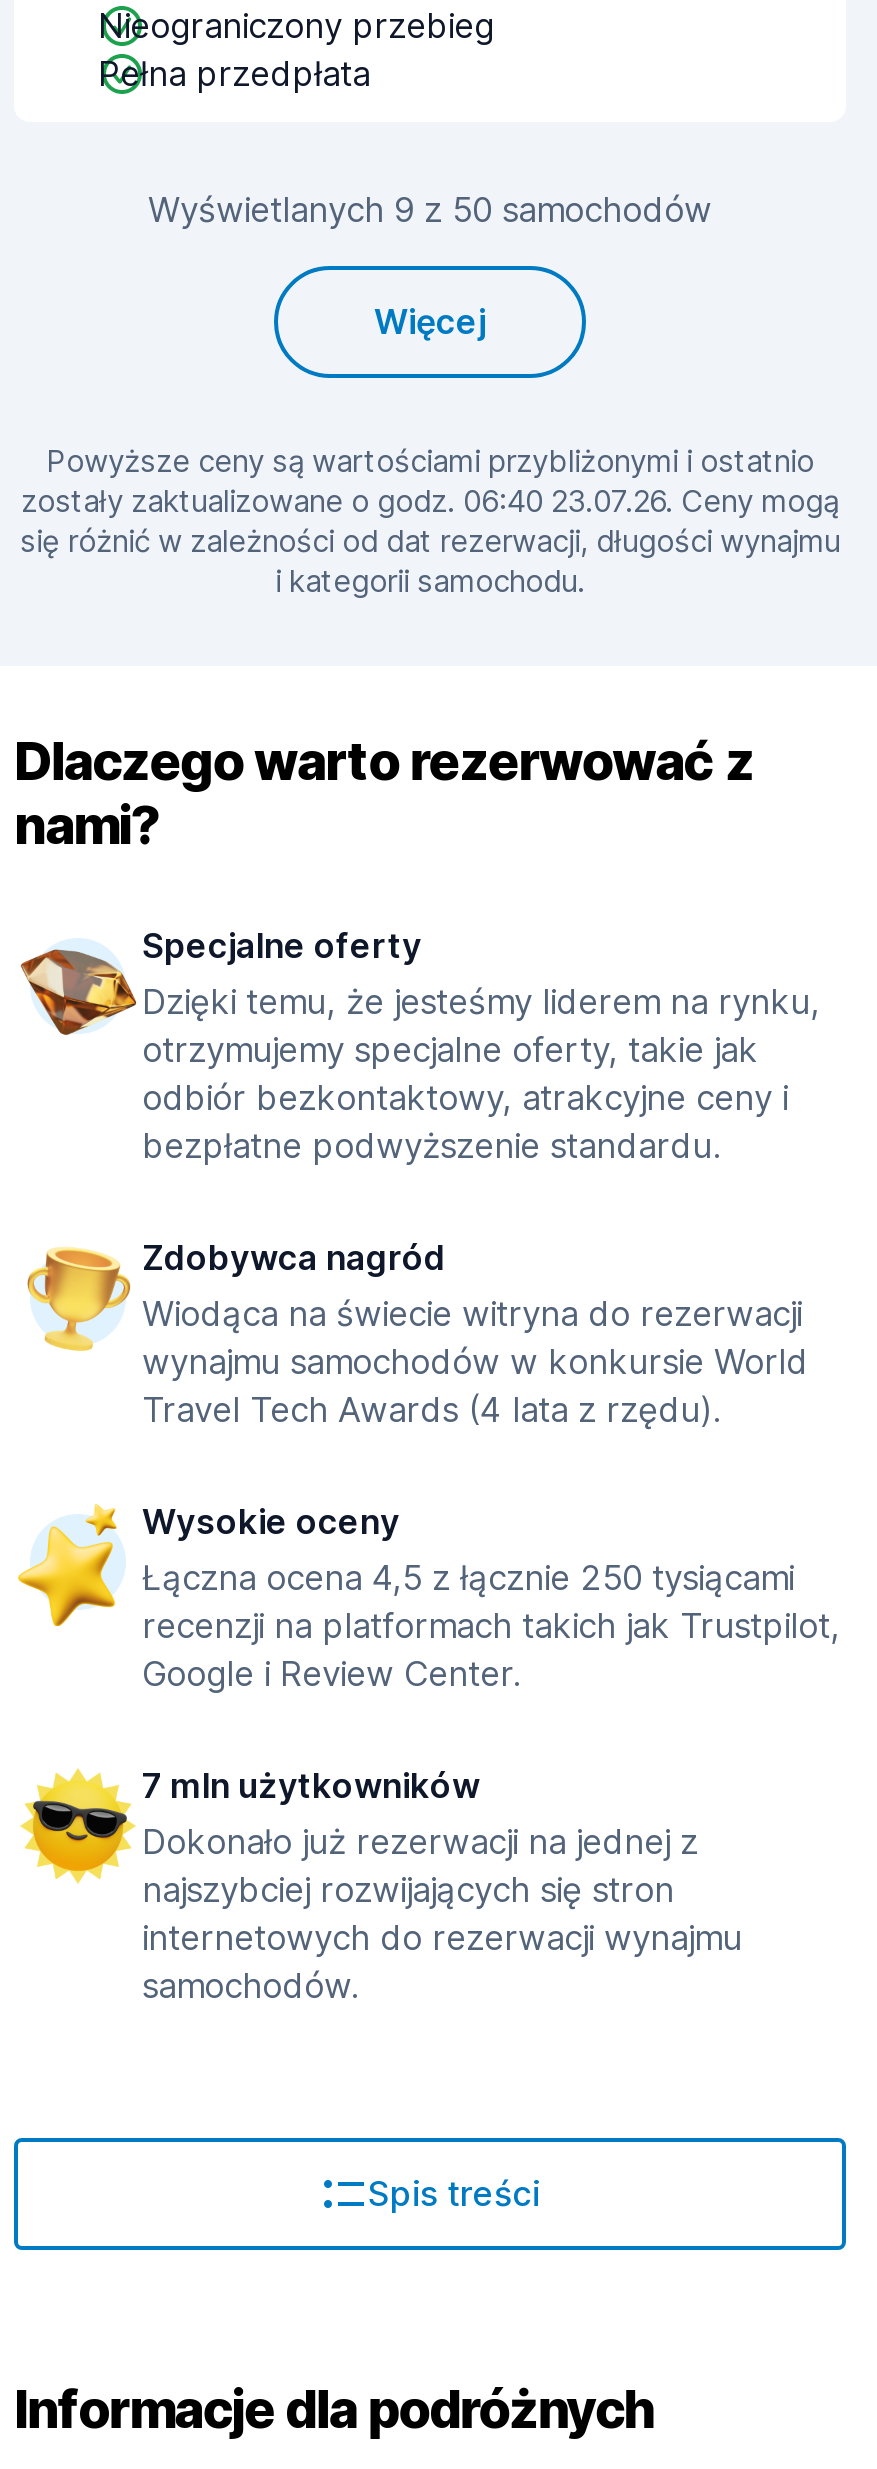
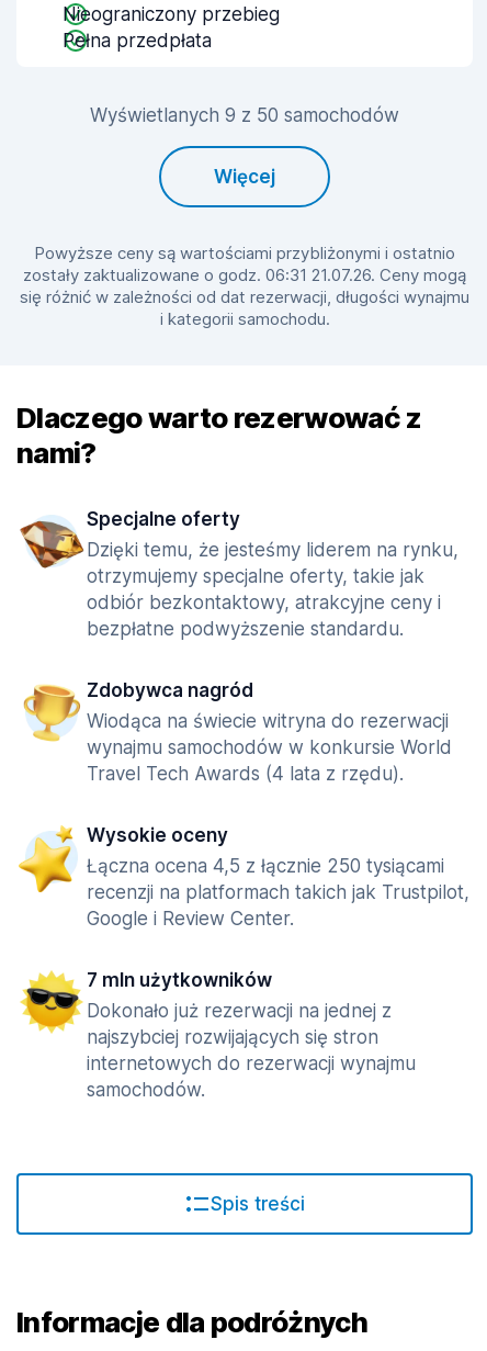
- zostały zaktualizowane o godz. 06:40 23.07.26. Ceny mogą
+ zostały zaktualizowane o godz. 06:31 21.07.26. Ceny mogą
